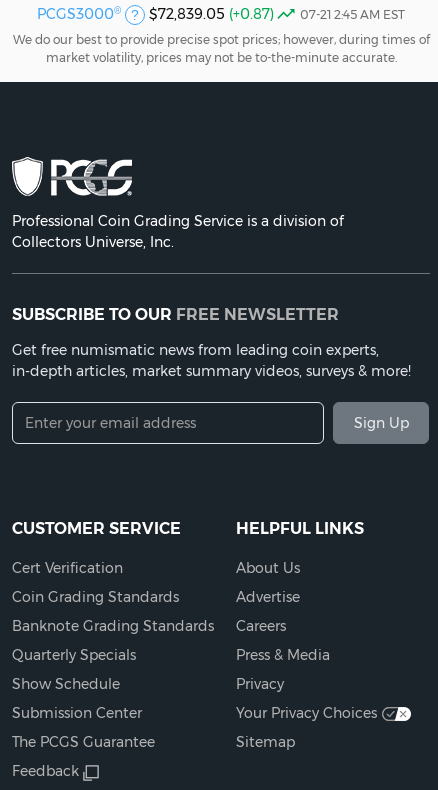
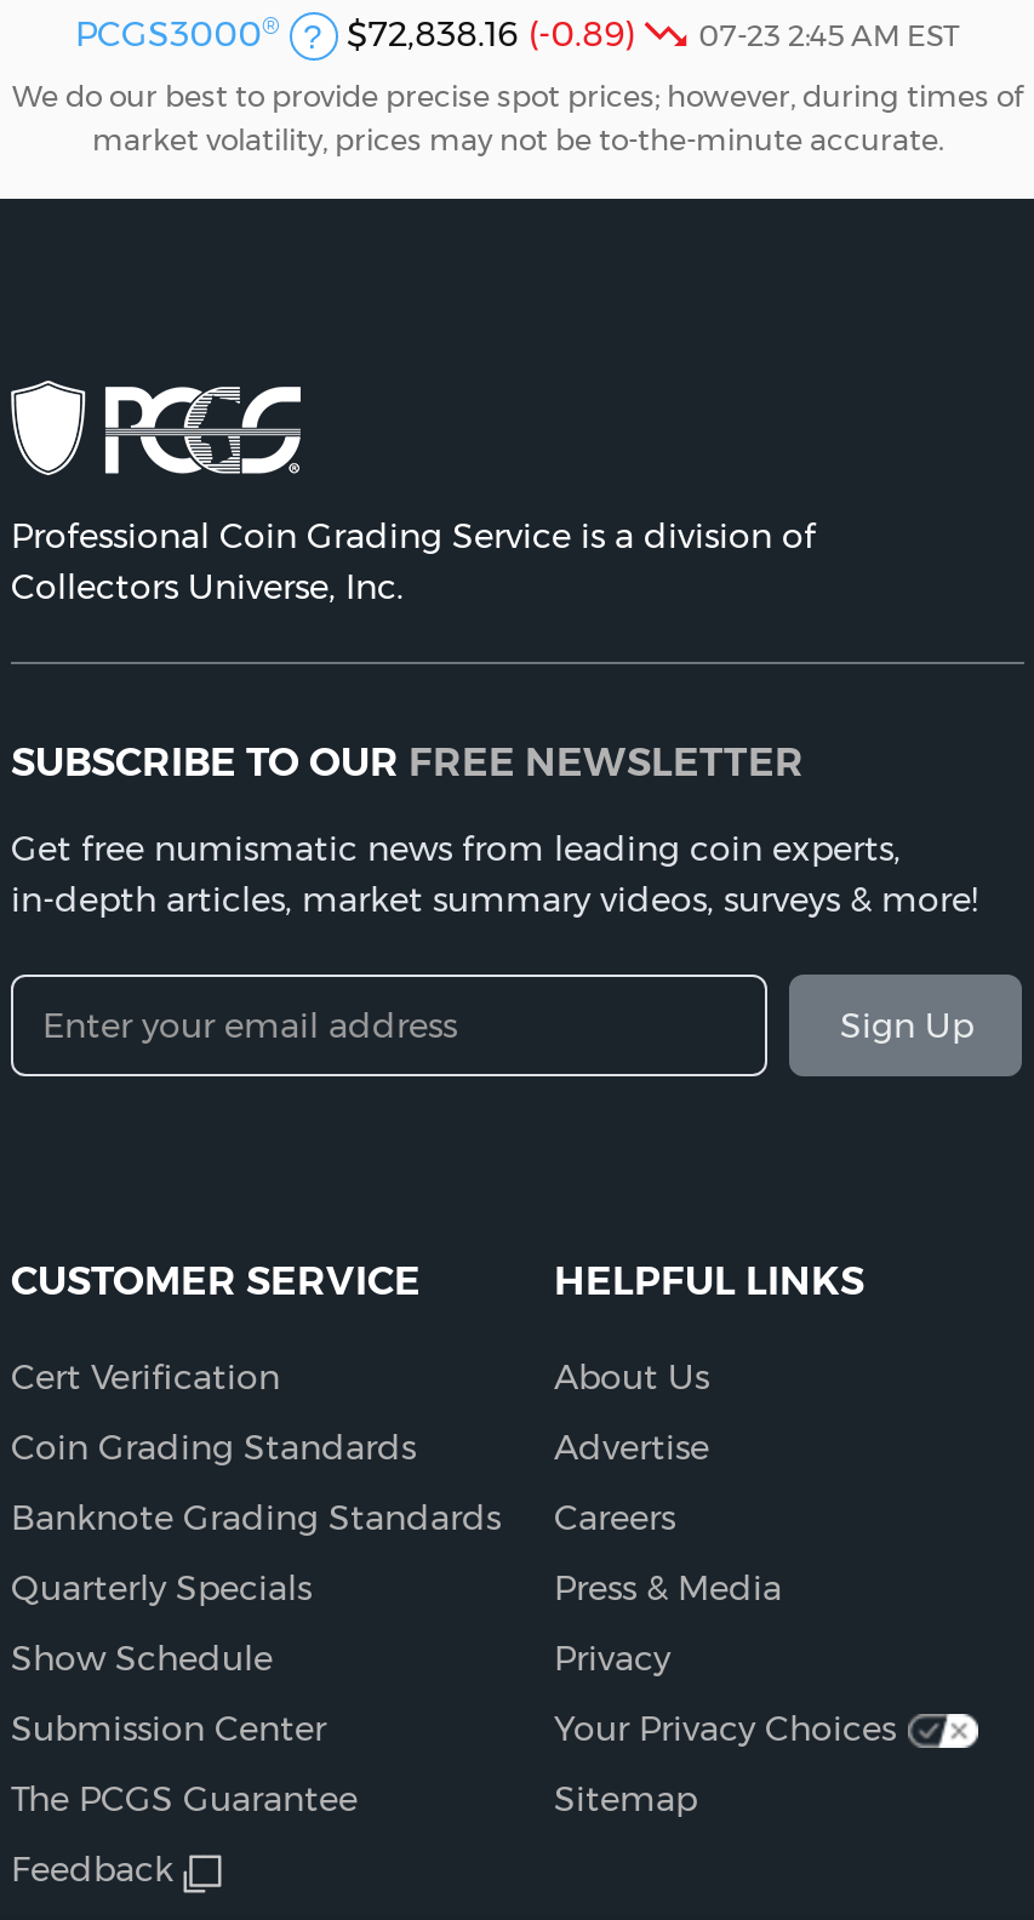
- $72,839.05 (+0.87)
+ $72,838.16 (-0.89)

- 07-21 2:45 AM EST
+ 07-23 2:45 AM EST
